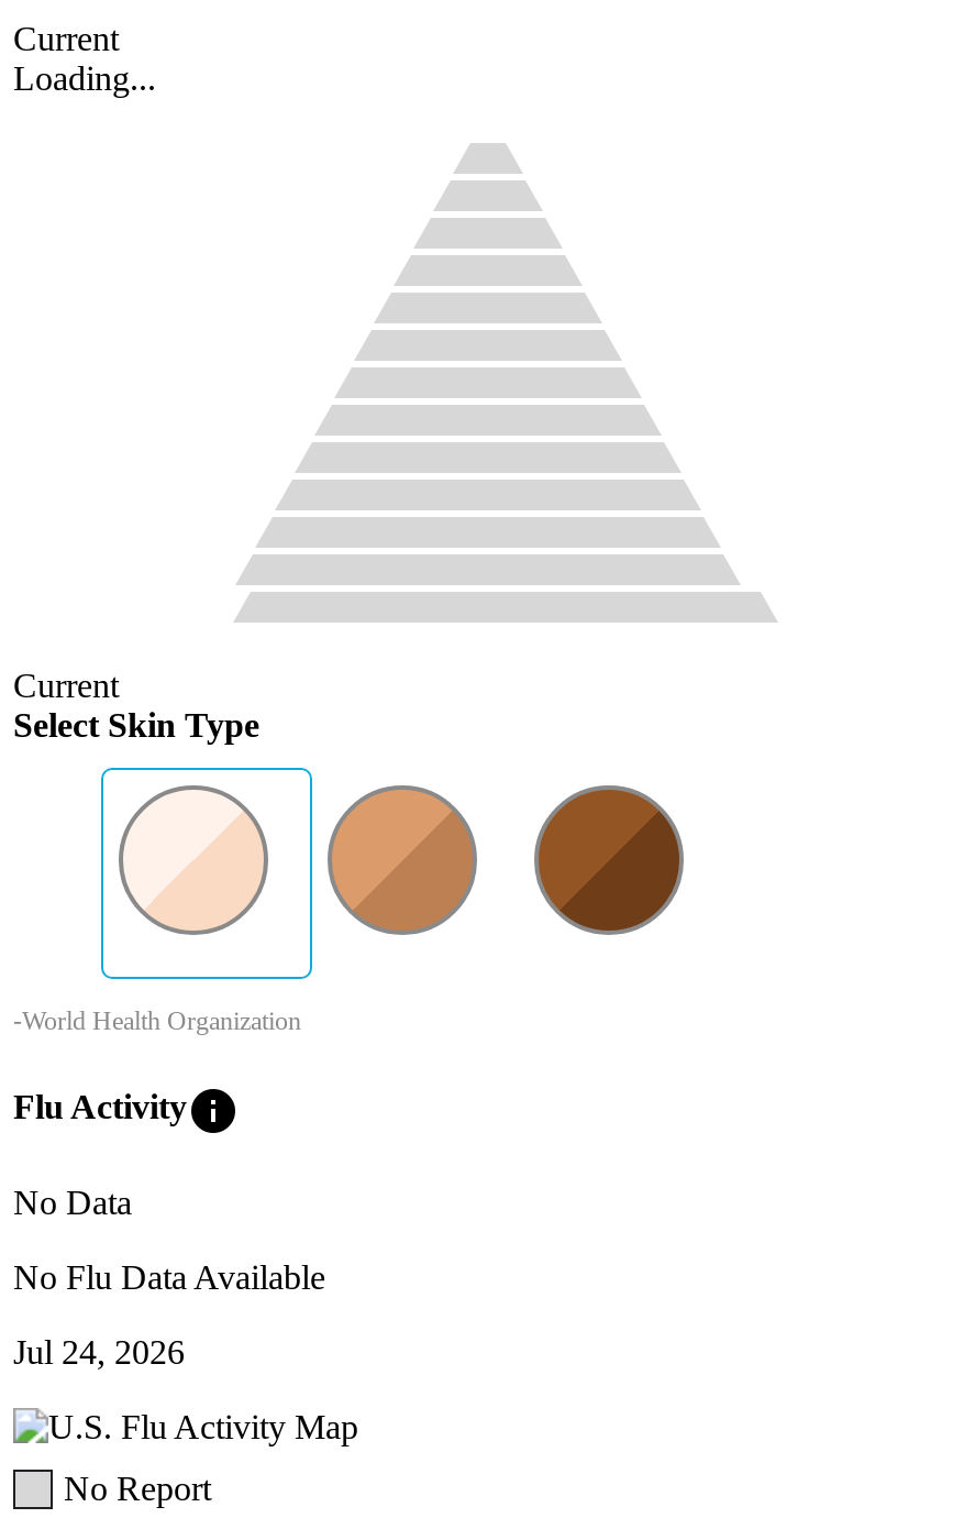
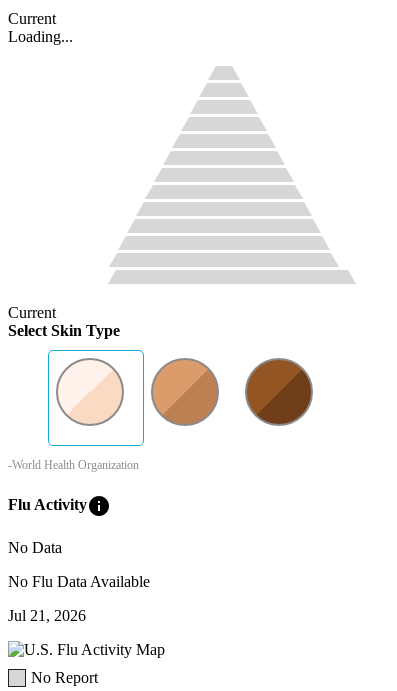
- Jul 24, 2026
+ Jul 21, 2026
